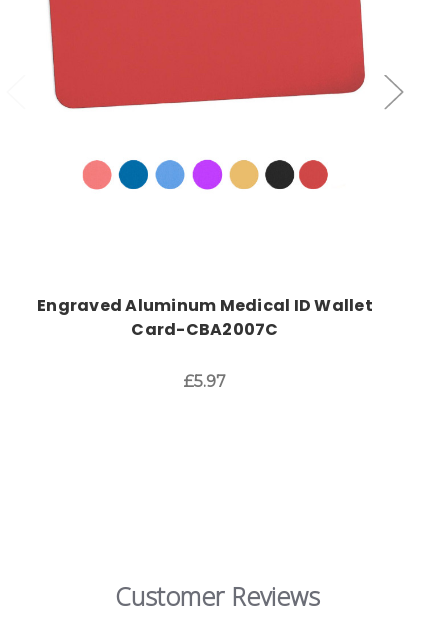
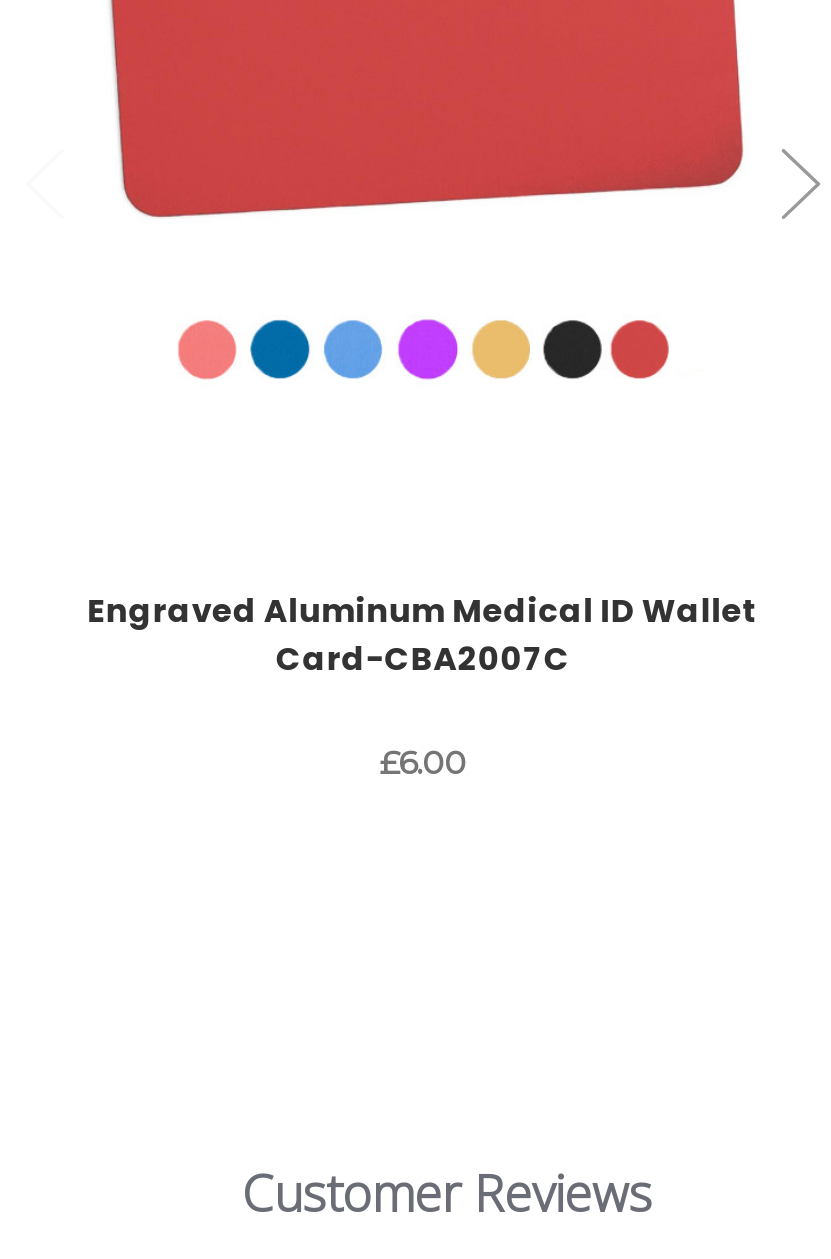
- £5.97
+ £6.00
